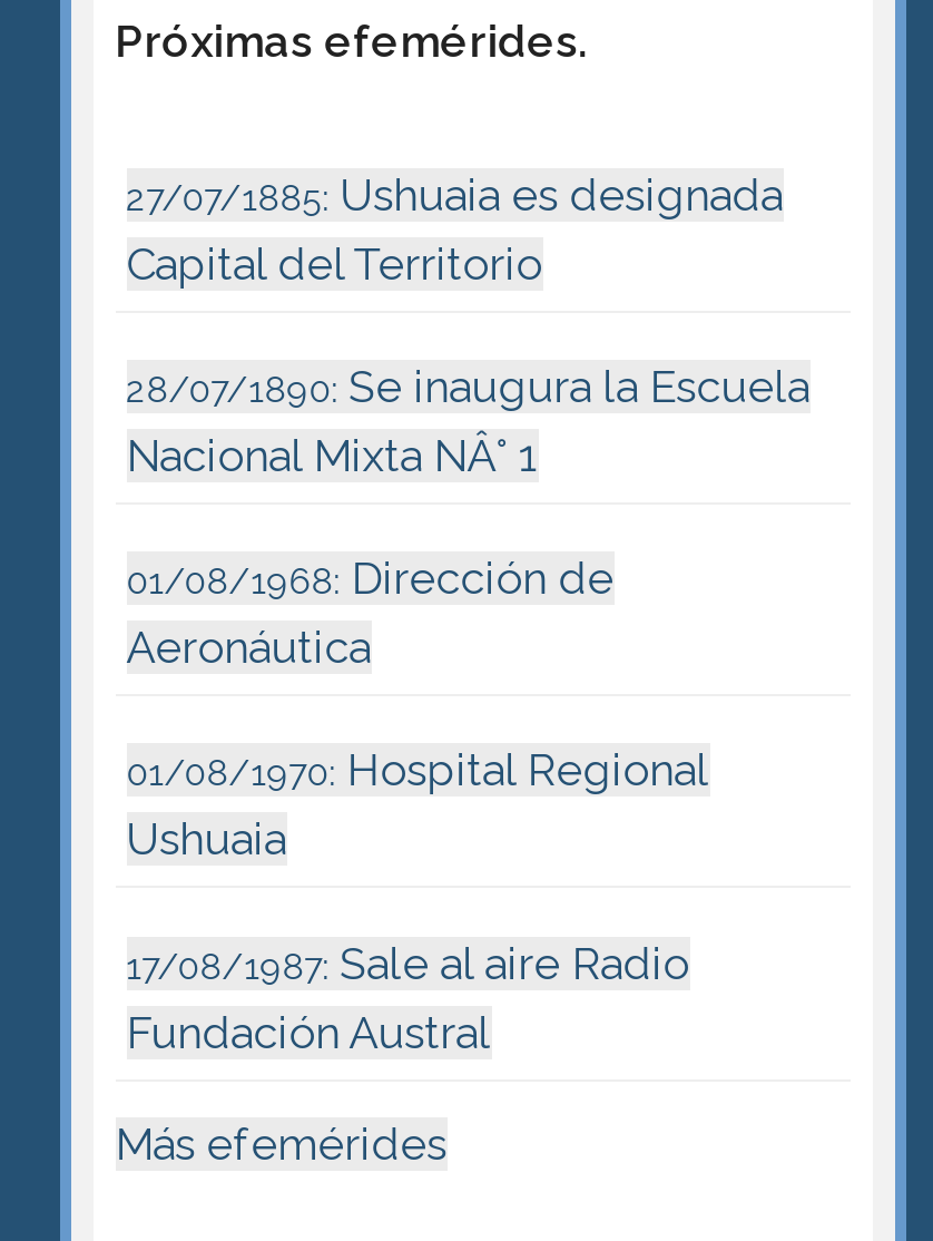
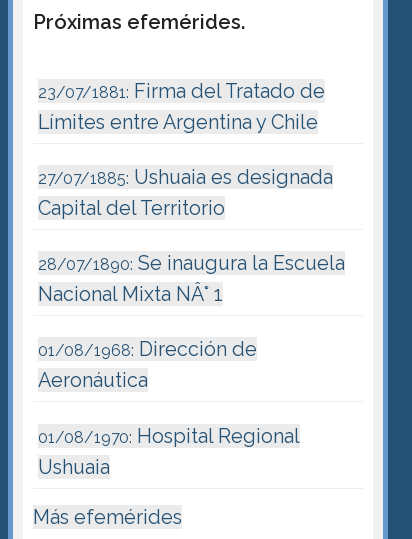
+ 23/07/1881: Firma del Tratado de
+ Límites entre Argentina y Chile

moved down: 27/07/1885: Ushuaia es designada | Capital del Territorio | 28/07/1890: Se inaugura la Escuela | Nacional Mixta NÂ° 1 | 01/08/1968: Dirección de | Aeronáutica | 01/08/1970: Hospital Regional | Ushuaia

- 17/08/1987: Sale al aire Radio
- Fundación Austral
